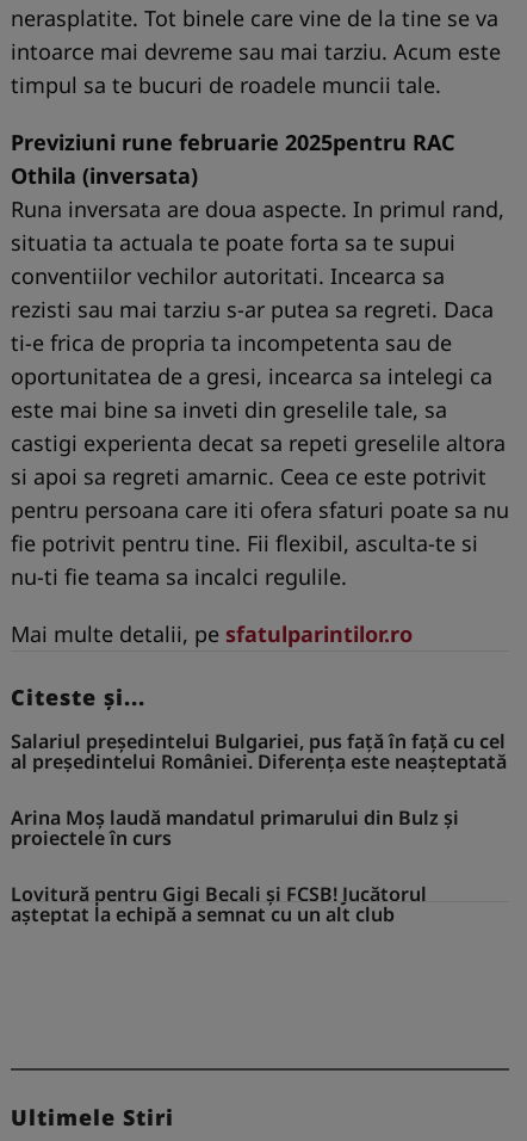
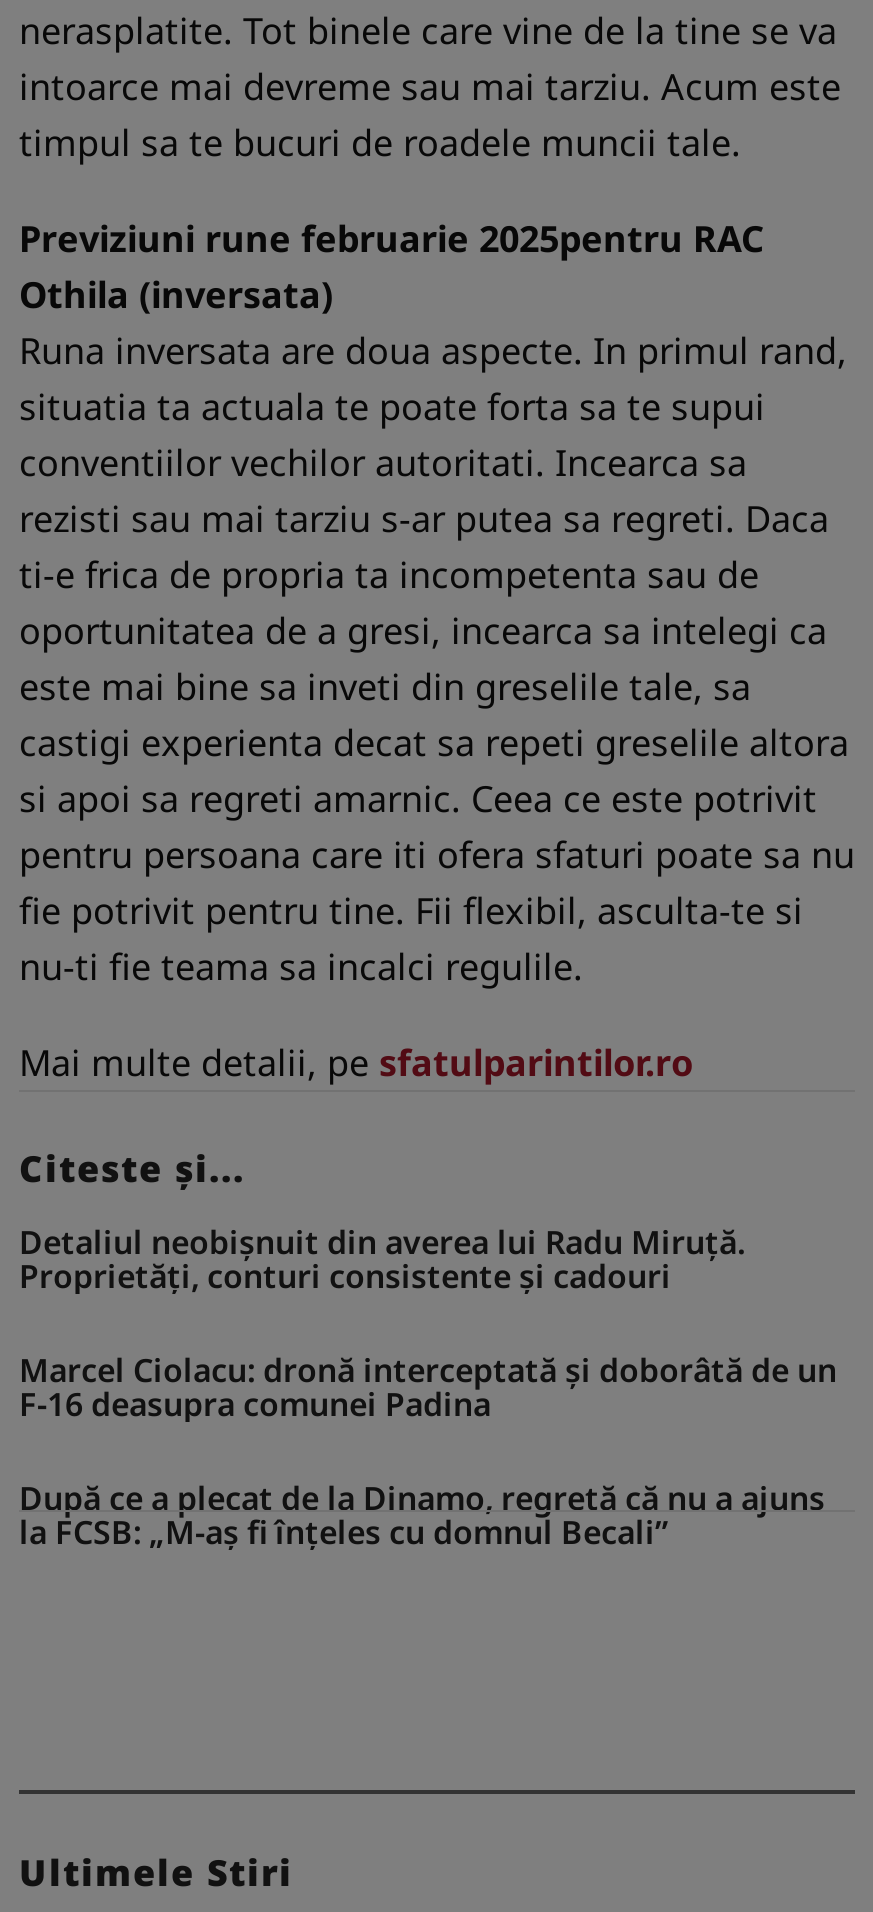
- Salariul președintelui Bulgariei, pus față în față cu cel
- al președintelui României. Diferența este neașteptată
+ Detaliul neobişnuit din averea lui Radu Miruță.
+ Proprietăți, conturi consistente și cadouri

- Arina Moș laudă mandatul primarului din Bulz și
- proiectele în curs
+ Marcel Ciolacu: dronă interceptată și doborâtă de un
+ F-16 deasupra comunei Padina

- Lovitură pentru Gigi Becali și FCSB! Jucătorul
- așteptat la echipă a semnat cu un alt club
+ După ce a plecat de la Dinamo, regretă că nu a ajuns
+ la FCSB: „M-aș fi înțeles cu domnul Becali”
